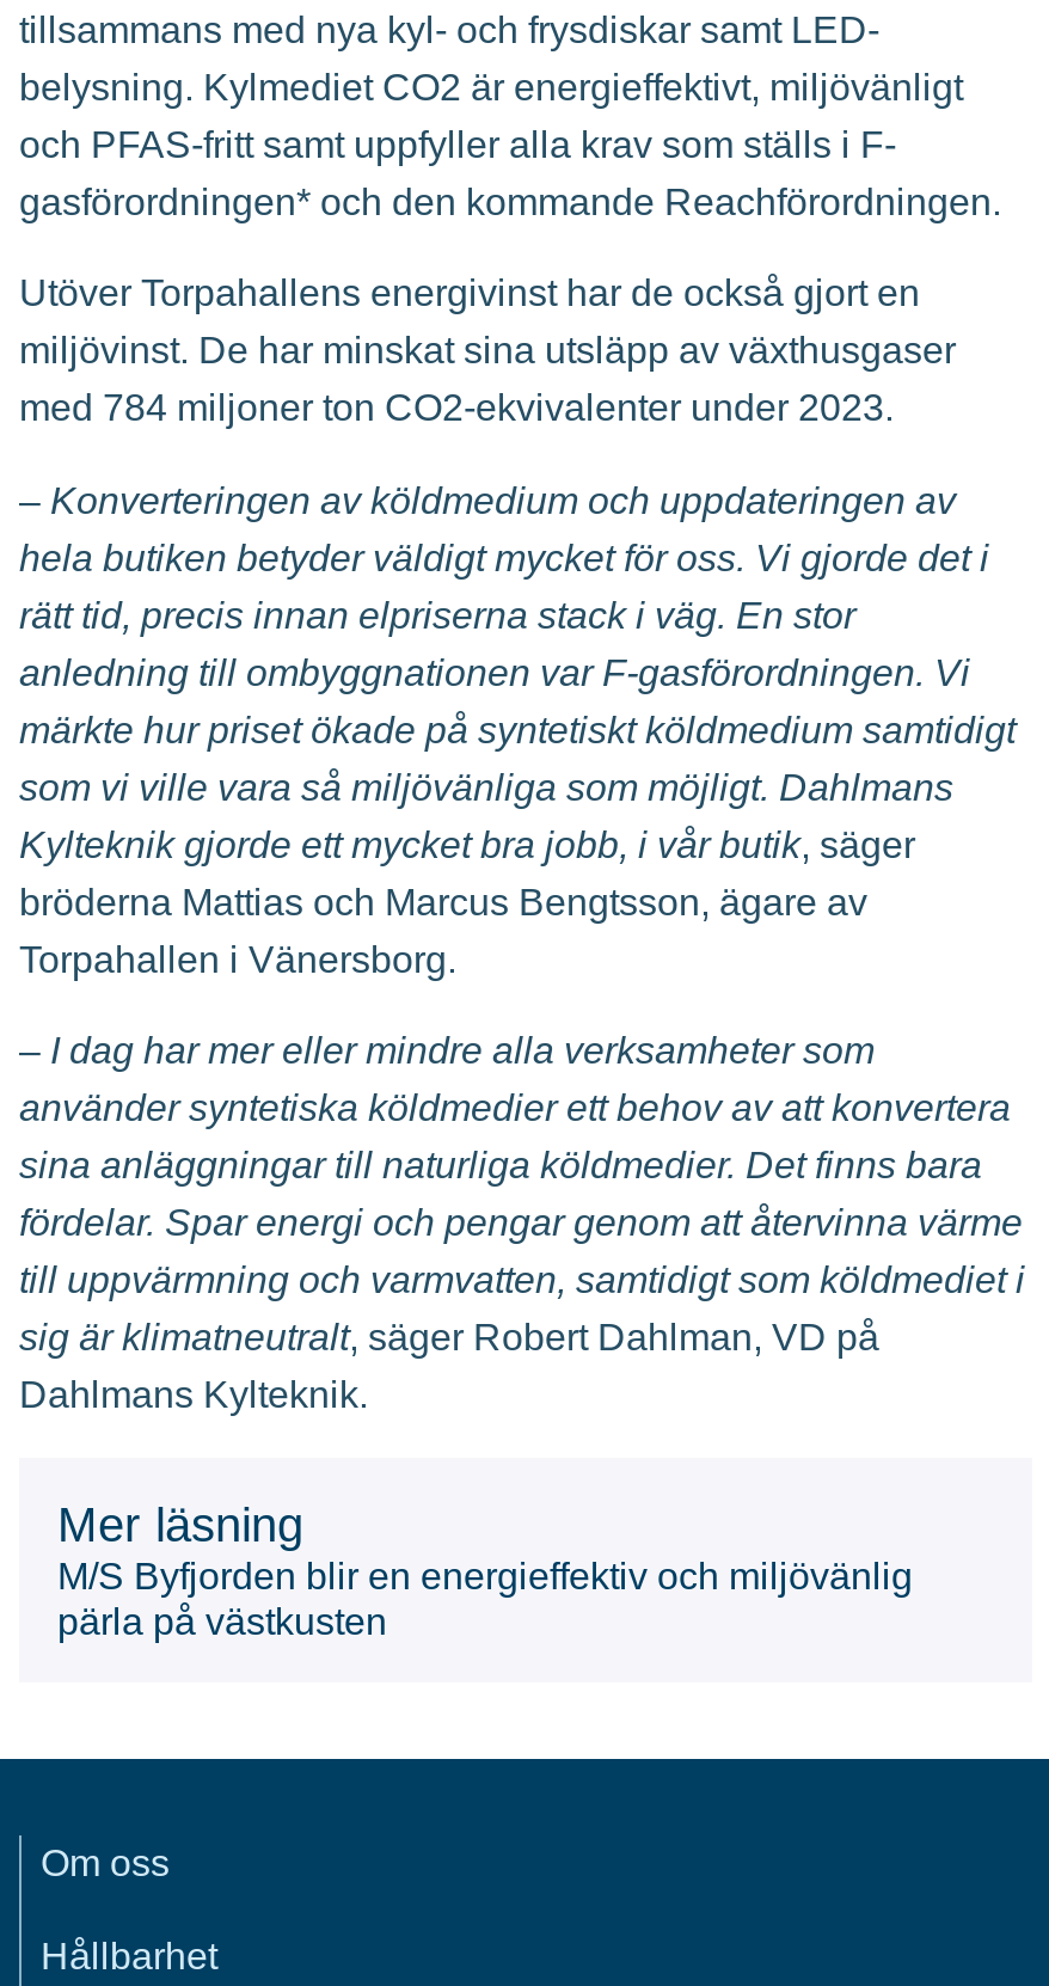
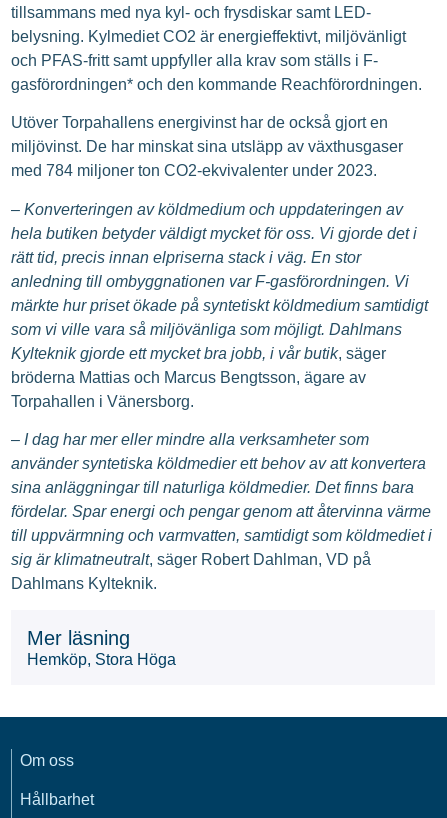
- M/S Byfjorden blir en energieffektiv och miljövänlig
- pärla på västkusten
+ Hemköp, Stora Höga
